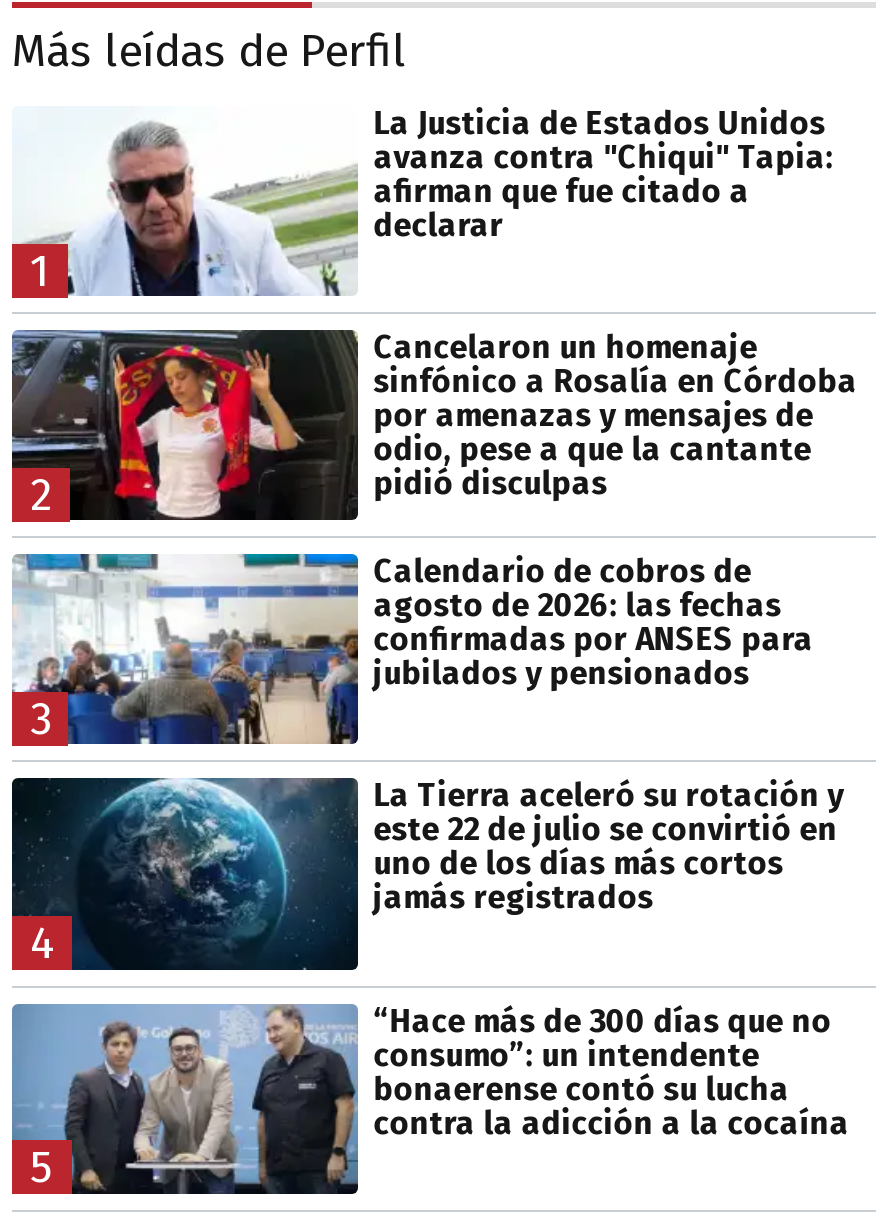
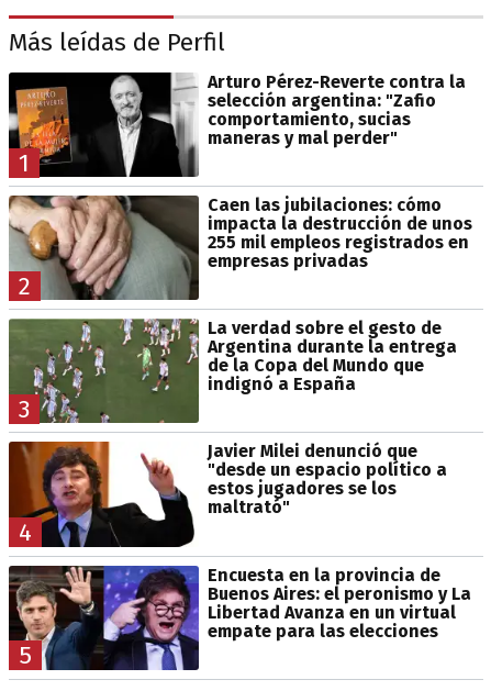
- [image]
- La Justicia de Estados Unidos
- avanza contra "Chiqui" Tapia:
- afirman que fue citado a
- declarar
+ [image]
+ Arturo Pérez-Reverte contra la
+ selección argentina: "Zafio
+ comportamiento, sucias
+ maneras y mal perder"

- [image]
- Cancelaron un homenaje
- sinfónico a Rosalía en Córdoba
- por amenazas y mensajes de
- odio, pese a que la cantante
- pidió disculpas
+ [image]
+ Caen las jubilaciones: cómo
+ impacta la destrucción de unos
+ 255 mil empleos registrados en
+ empresas privadas

- [image]
- Calendario de cobros de
- agosto de 2026: las fechas
- confirmadas por ANSES para
- jubilados y pensionados
+ [image]
+ La verdad sobre el gesto de
+ Argentina durante la entrega
+ de la Copa del Mundo que
+ indignó a España

- [image]
- La Tierra aceleró su rotación y
- este 22 de julio se convirtió en
- uno de los días más cortos
- jamás registrados
+ [image]
+ Javier Milei denunció que
+ "desde un espacio político a
+ estos jugadores se los
+ maltrató"

- [image]
- “Hace más de 300 días que no
- consumo”: un intendente
- bonaerense contó su lucha
- contra la adicción a la cocaína
+ [image]
+ Encuesta en la provincia de
+ Buenos Aires: el peronismo y La
+ Libertad Avanza en un virtual
+ empate para las elecciones
